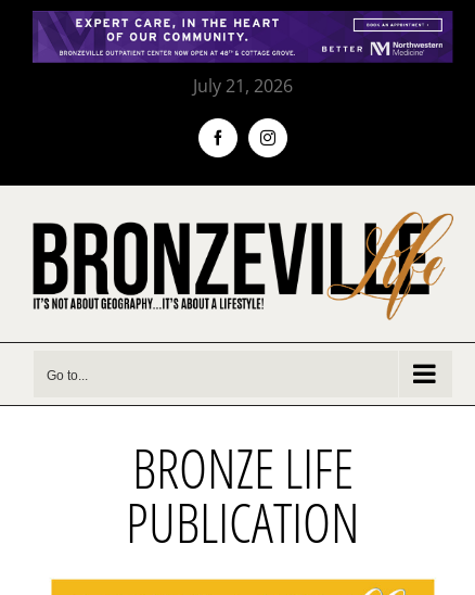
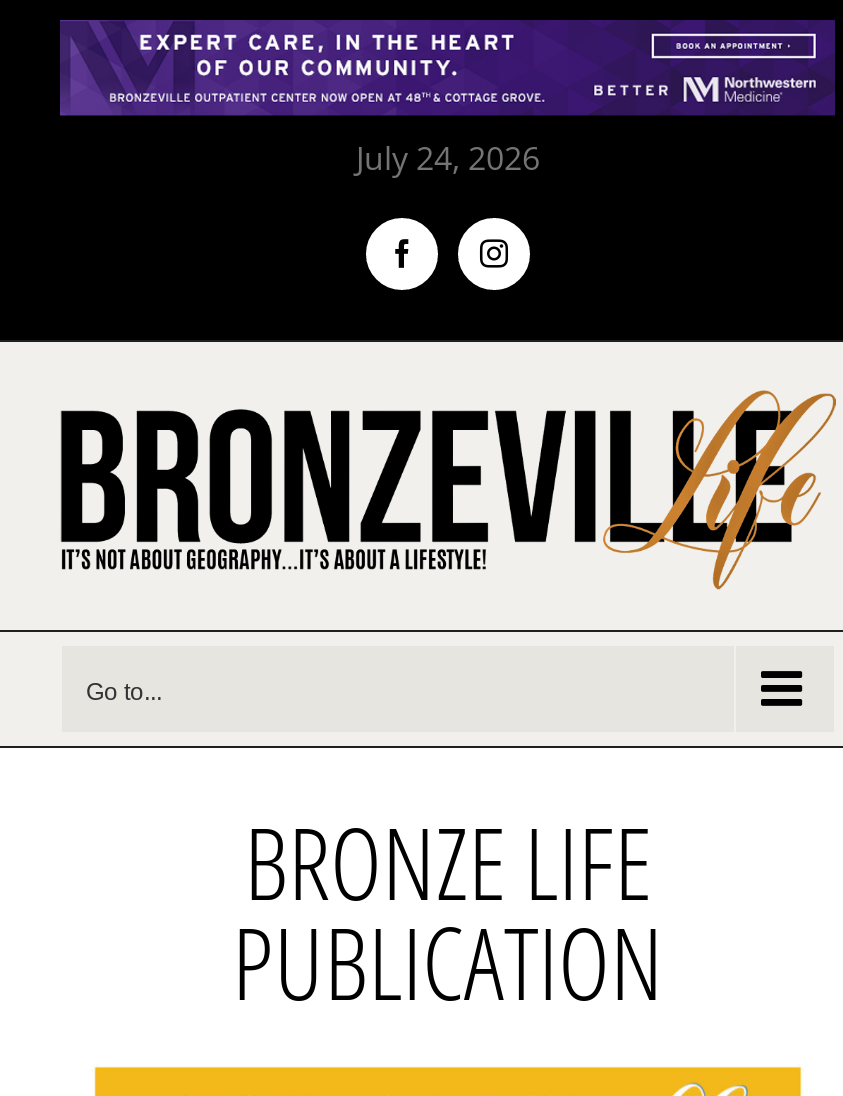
- July 21, 2026
+ July 24, 2026
